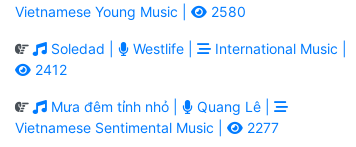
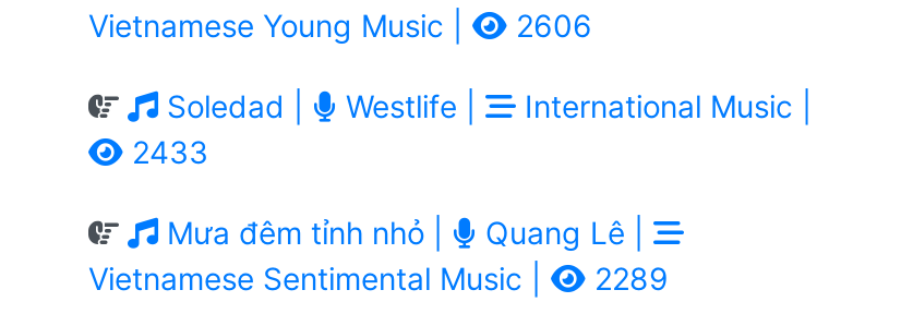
- 2580
+ 2606

- 2412
+ 2433

- 2277
+ 2289
